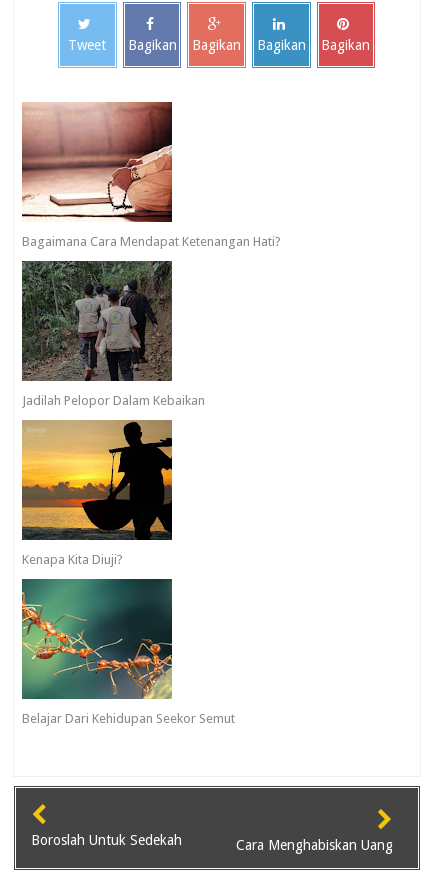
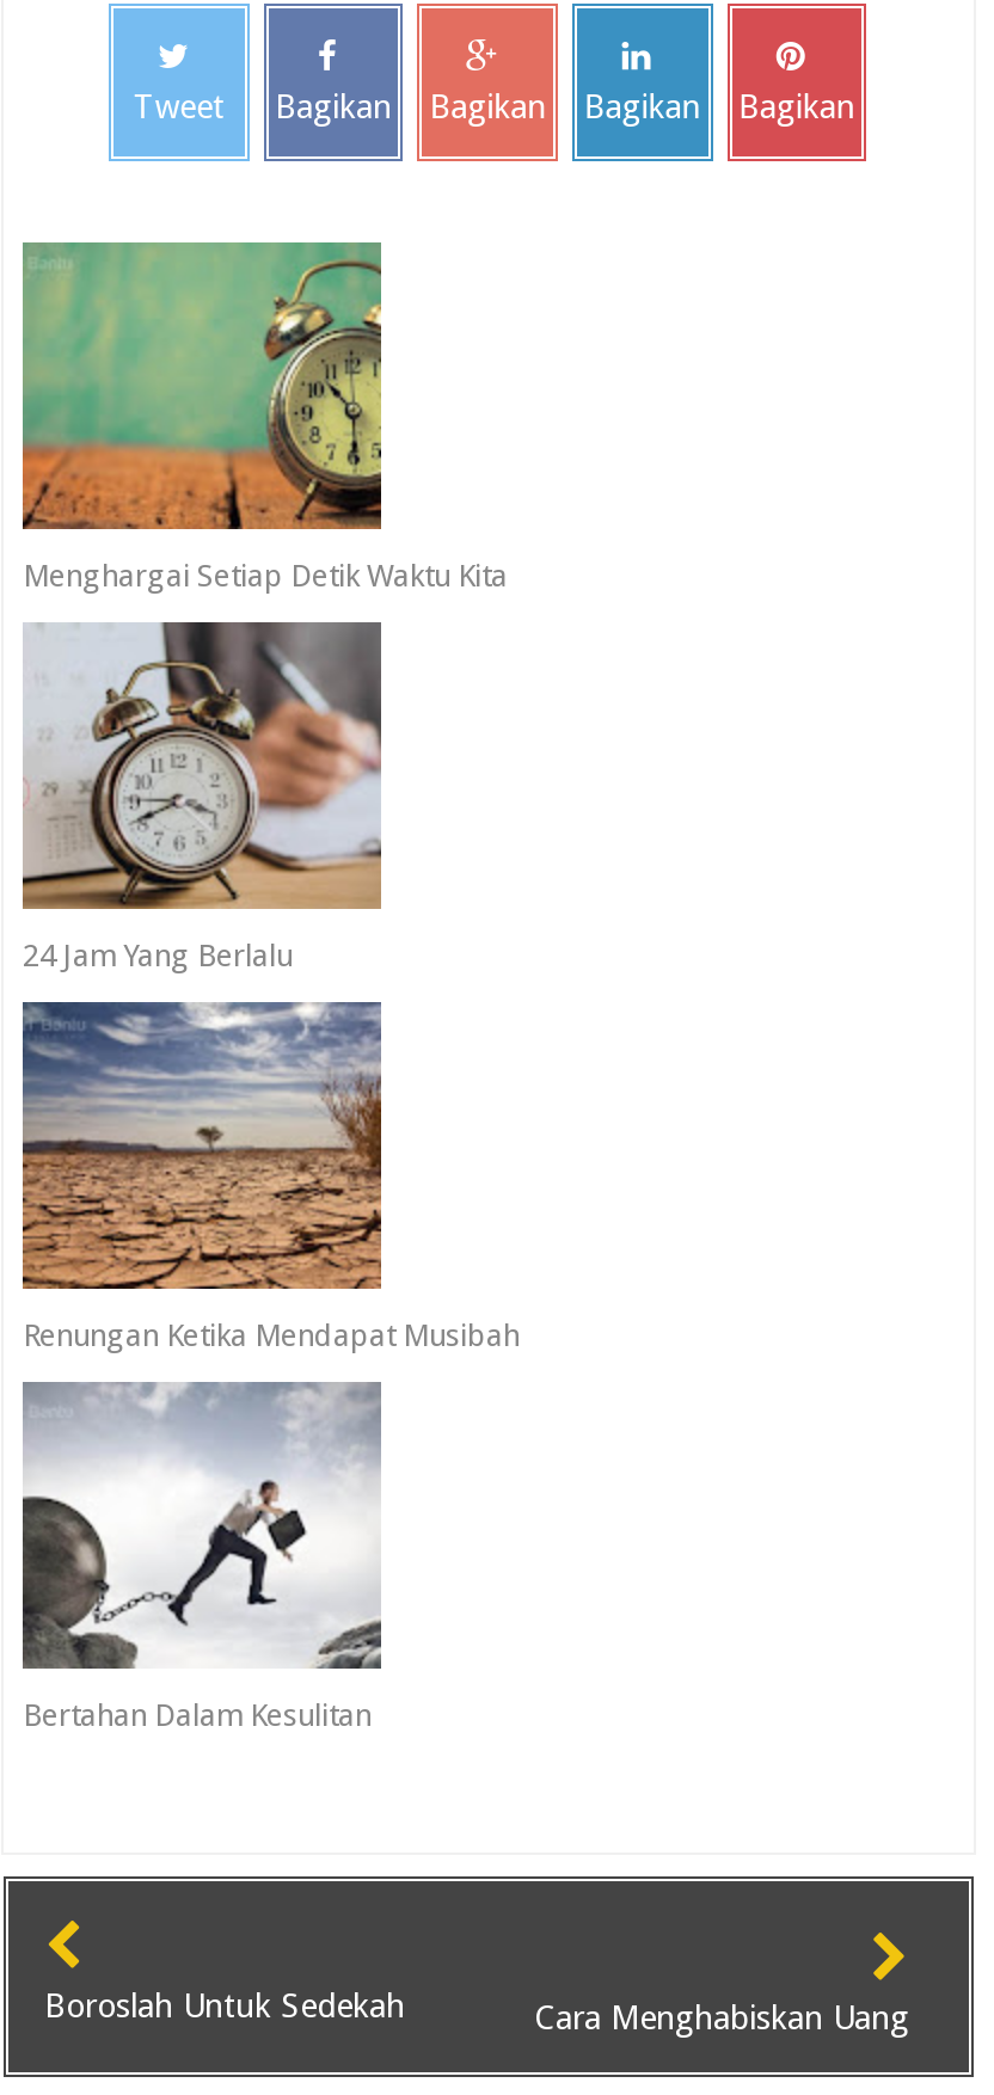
- [image]
- Bagaimana Cara Mendapat Ketenangan Hati?
+ [image]
+ Menghargai Setiap Detik Waktu Kita

- [image]
- Jadilah Pelopor Dalam Kebaikan
+ [image]
+ 24 Jam Yang Berlalu

- [image]
- Kenapa Kita Diuji?
+ [image]
+ Renungan Ketika Mendapat Musibah

- [image]
- Belajar Dari Kehidupan Seekor Semut
+ [image]
+ Bertahan Dalam Kesulitan
